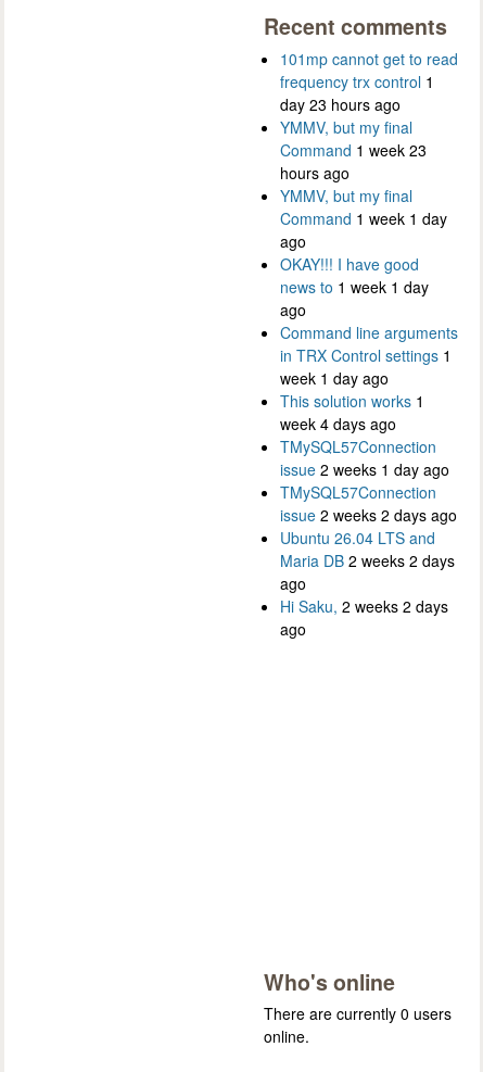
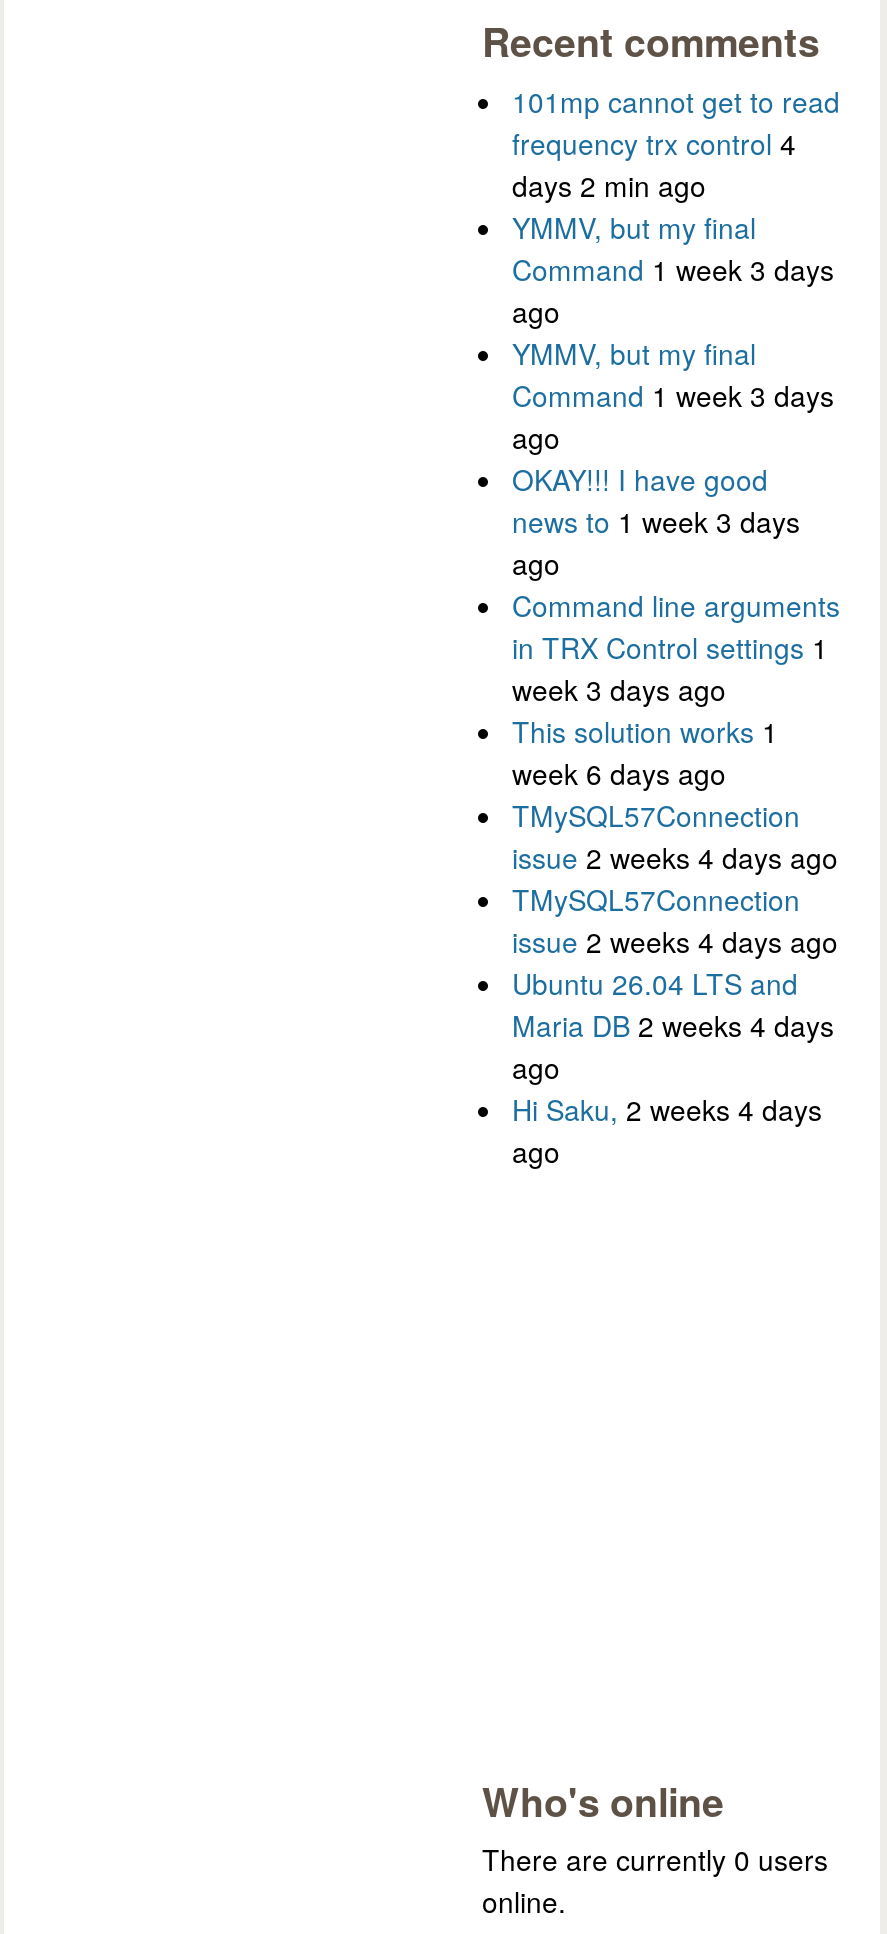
- frequency trx control 1
+ frequency trx control 4

- day 23 hours ago
+ days 2 min ago

- Command 1 week 23
- hours ago
+ Command 1 week 3 days
+ ago

- Command 1 week 1 day
+ Command 1 week 3 days

- news to 1 week 1 day
+ news to 1 week 3 days

- week 1 day ago
+ week 3 days ago

- week 4 days ago
+ week 6 days ago

- issue 2 weeks 1 day ago
+ issue 2 weeks 4 days ago

- issue 2 weeks 2 days ago
+ issue 2 weeks 4 days ago

- Maria DB 2 weeks 2 days
+ Maria DB 2 weeks 4 days

- Hi Saku, 2 weeks 2 days
+ Hi Saku, 2 weeks 4 days
